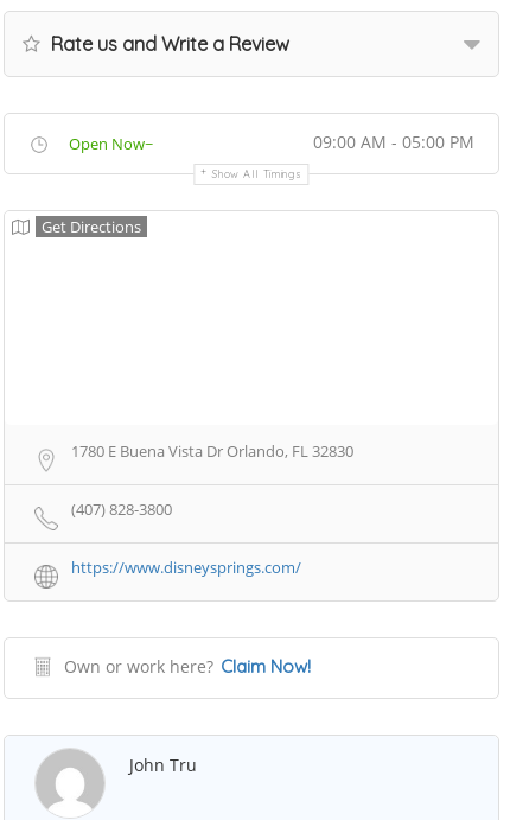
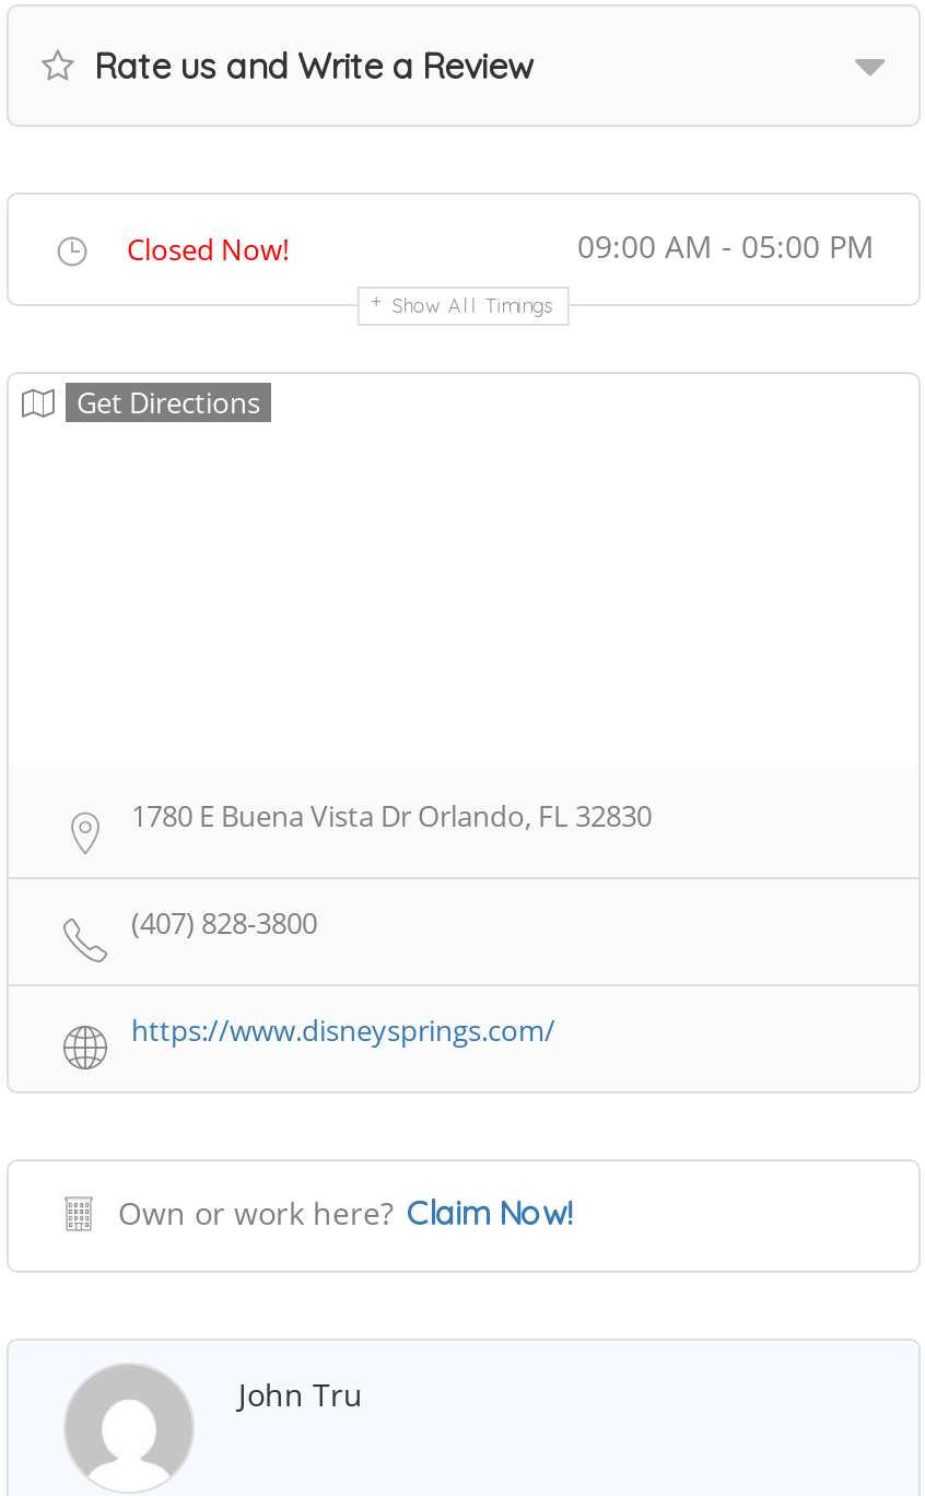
- Open Now~
+ Closed Now!
